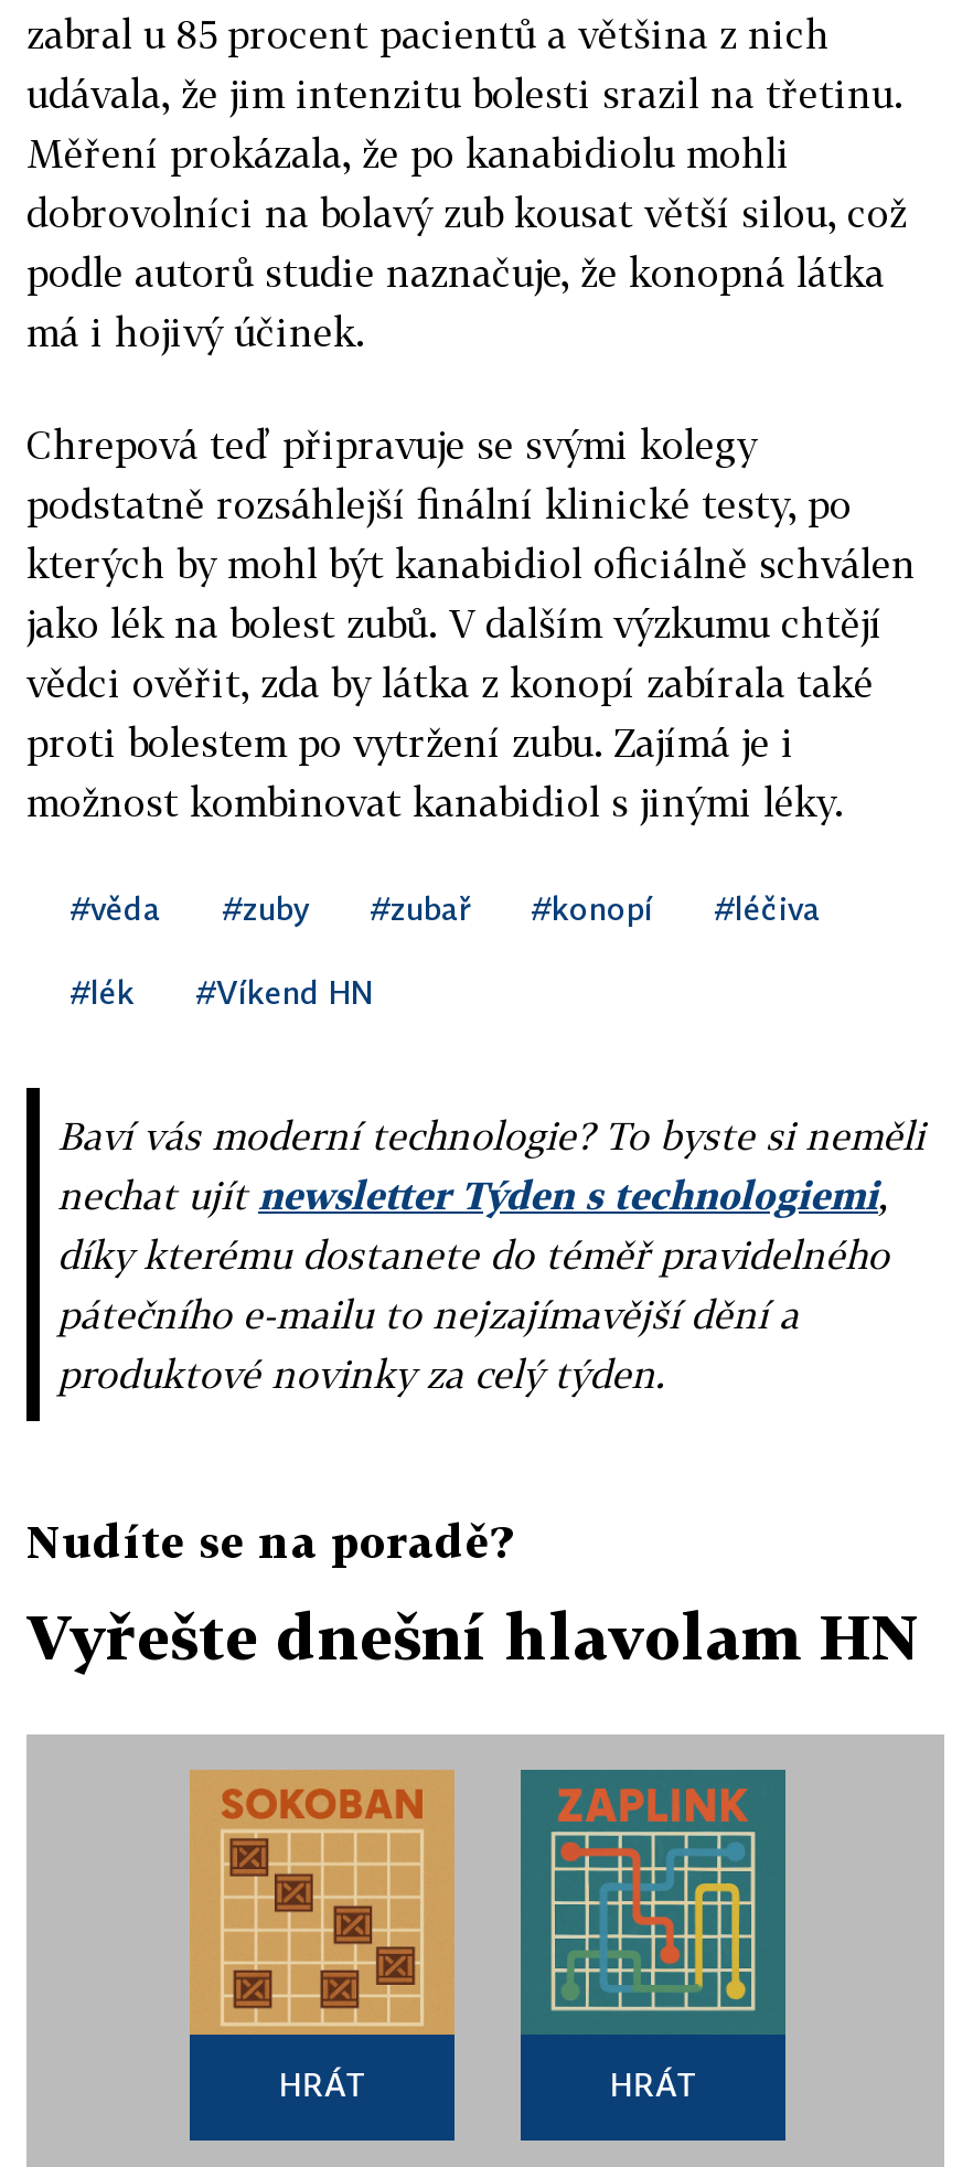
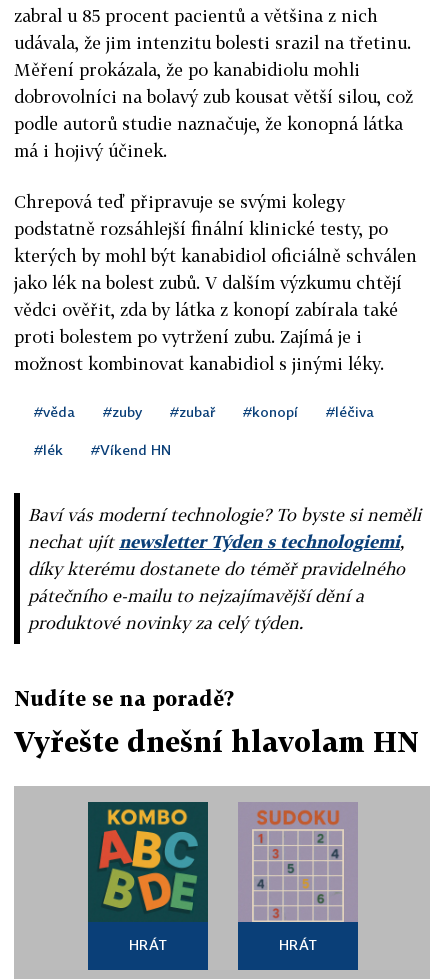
- [image]
+ [image]

- [image]
+ [image]
